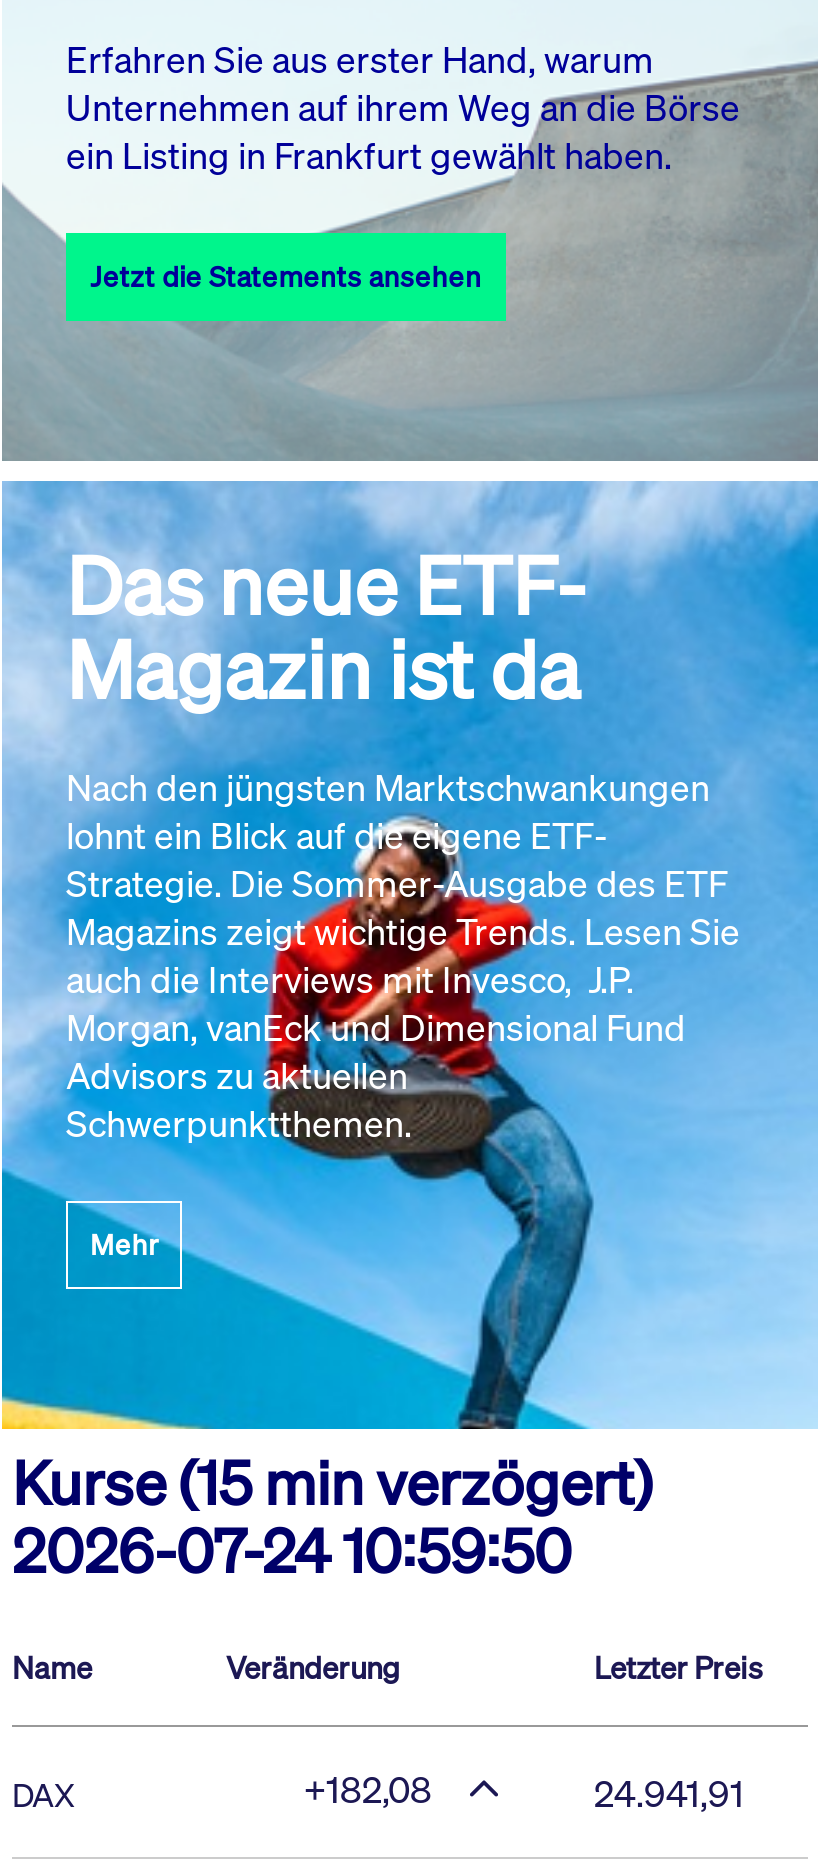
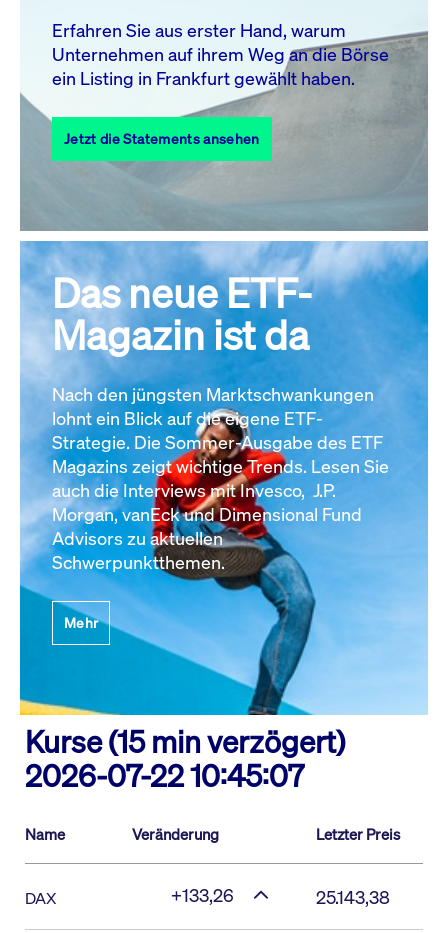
- 2026-07-24 10:59:50
+ 2026-07-22 10:45:07

- +182,08
+ +133,26

- 24.941,91
+ 25.143,38
